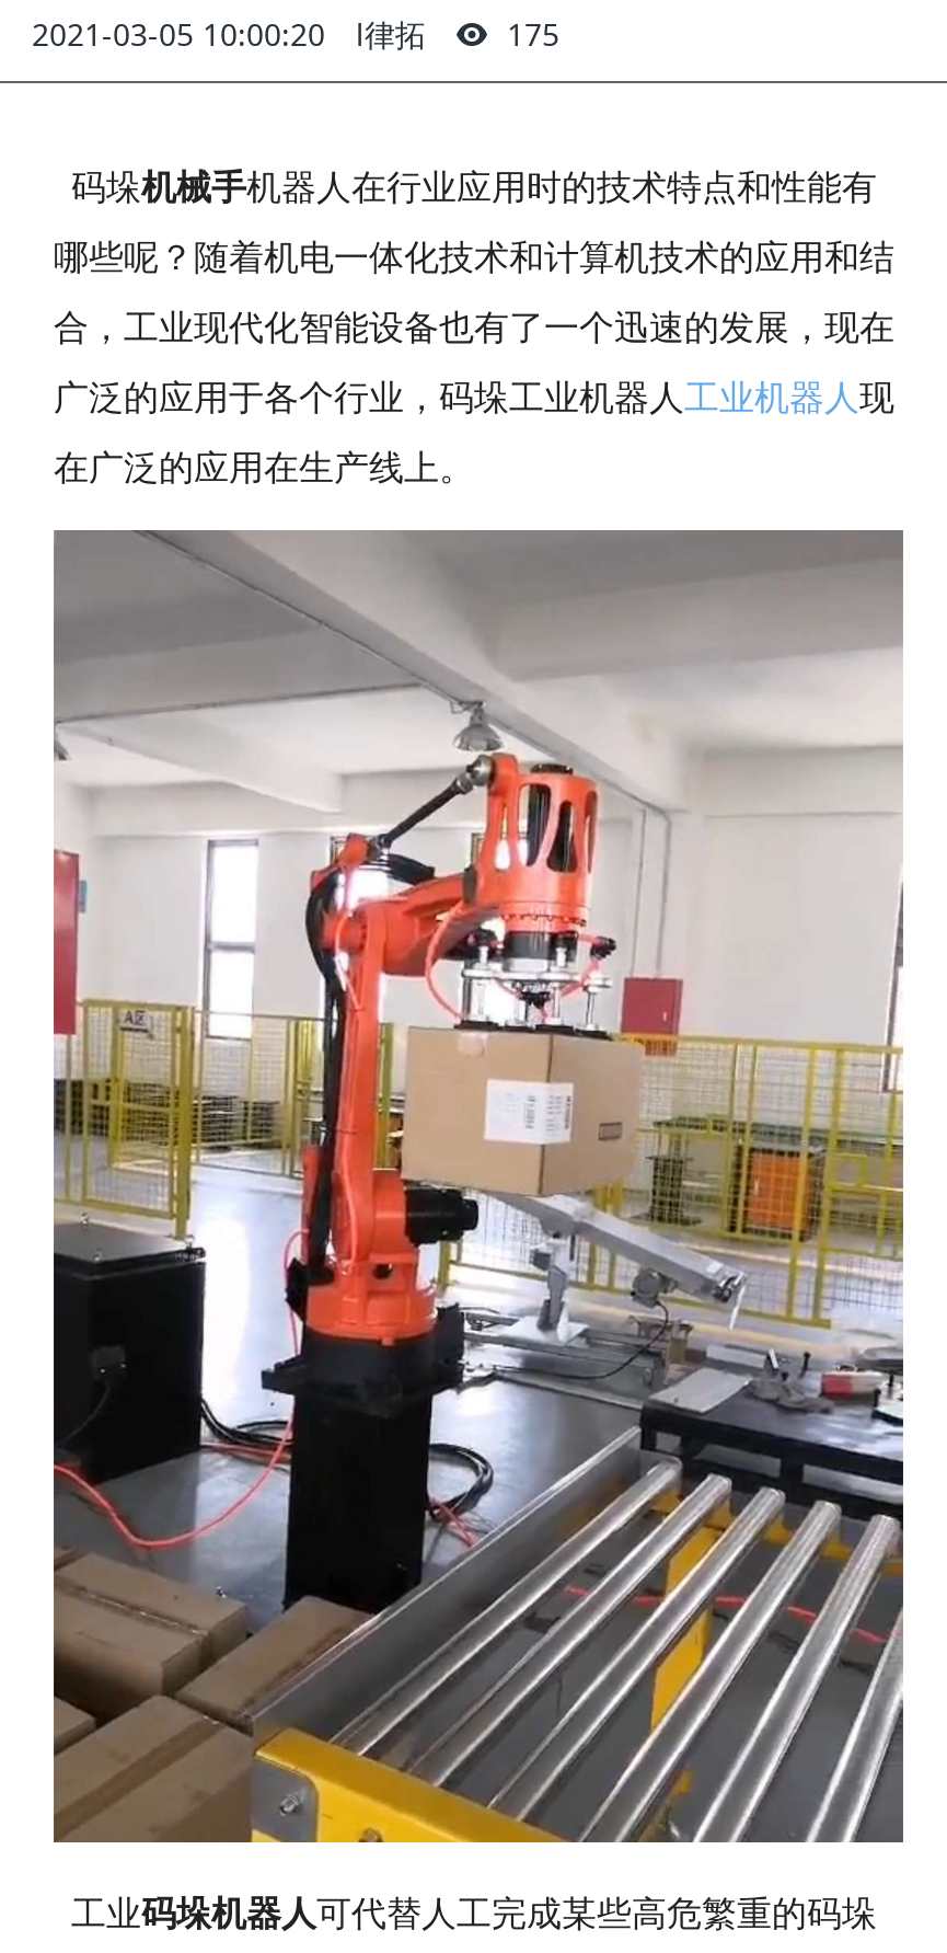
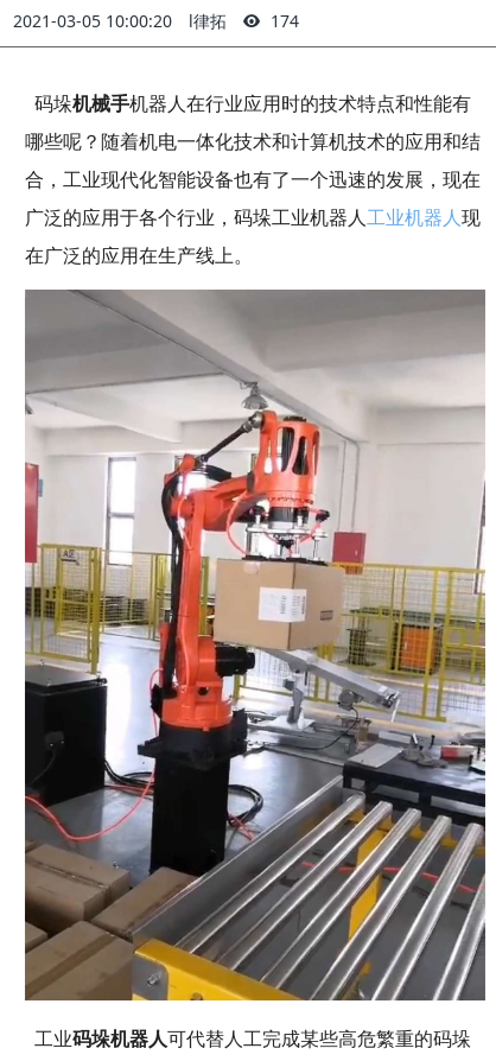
- 2021-03-05 10:00:20 l律拓 175
+ 2021-03-05 10:00:20 l律拓 174
